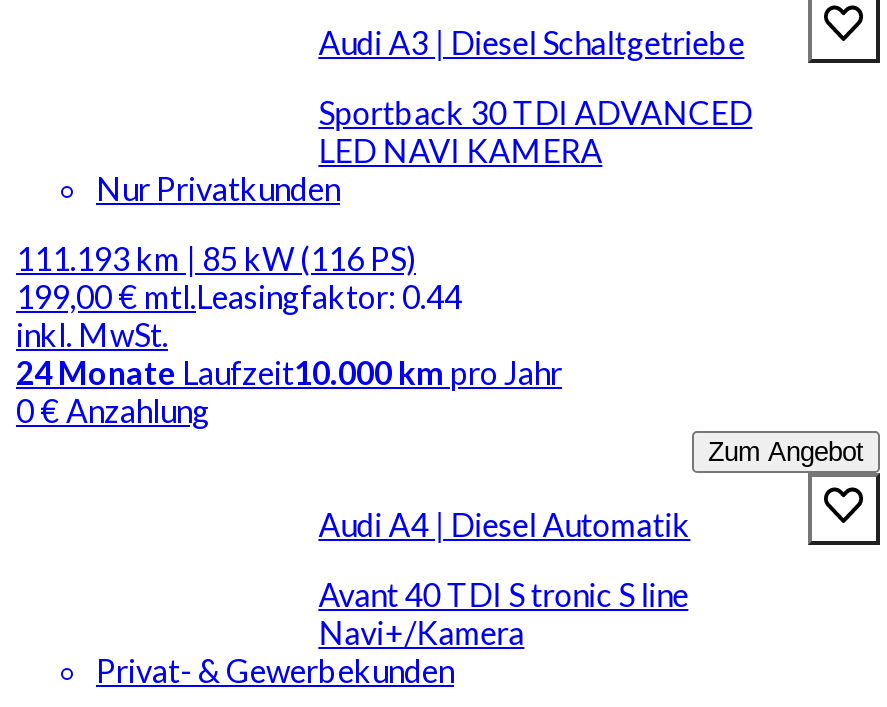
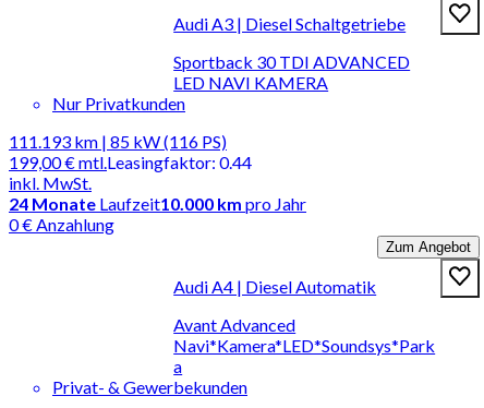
- Avant 40 TDI S tronic S line
- Navi+/Kamera
+ Avant Advanced
+ Navi*Kamera*LED*Soundsys*Park
+ a
